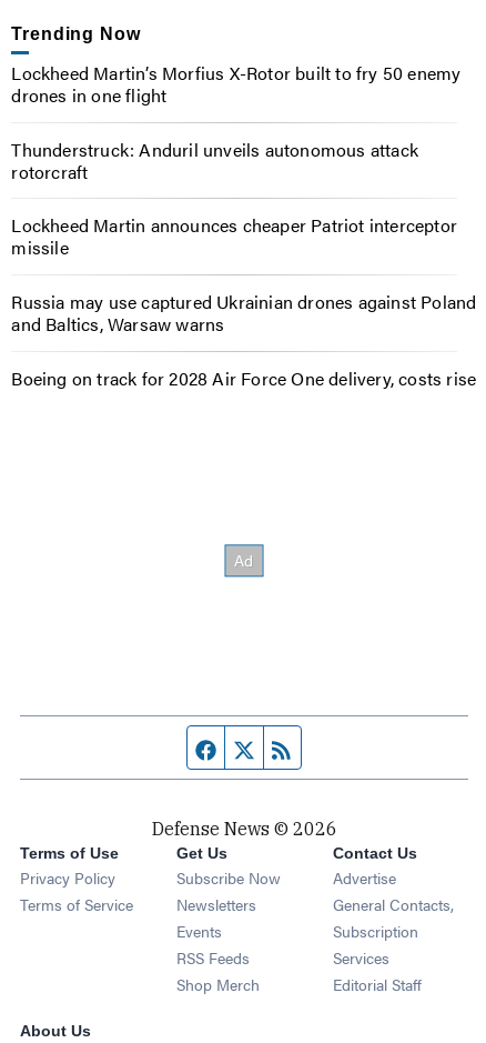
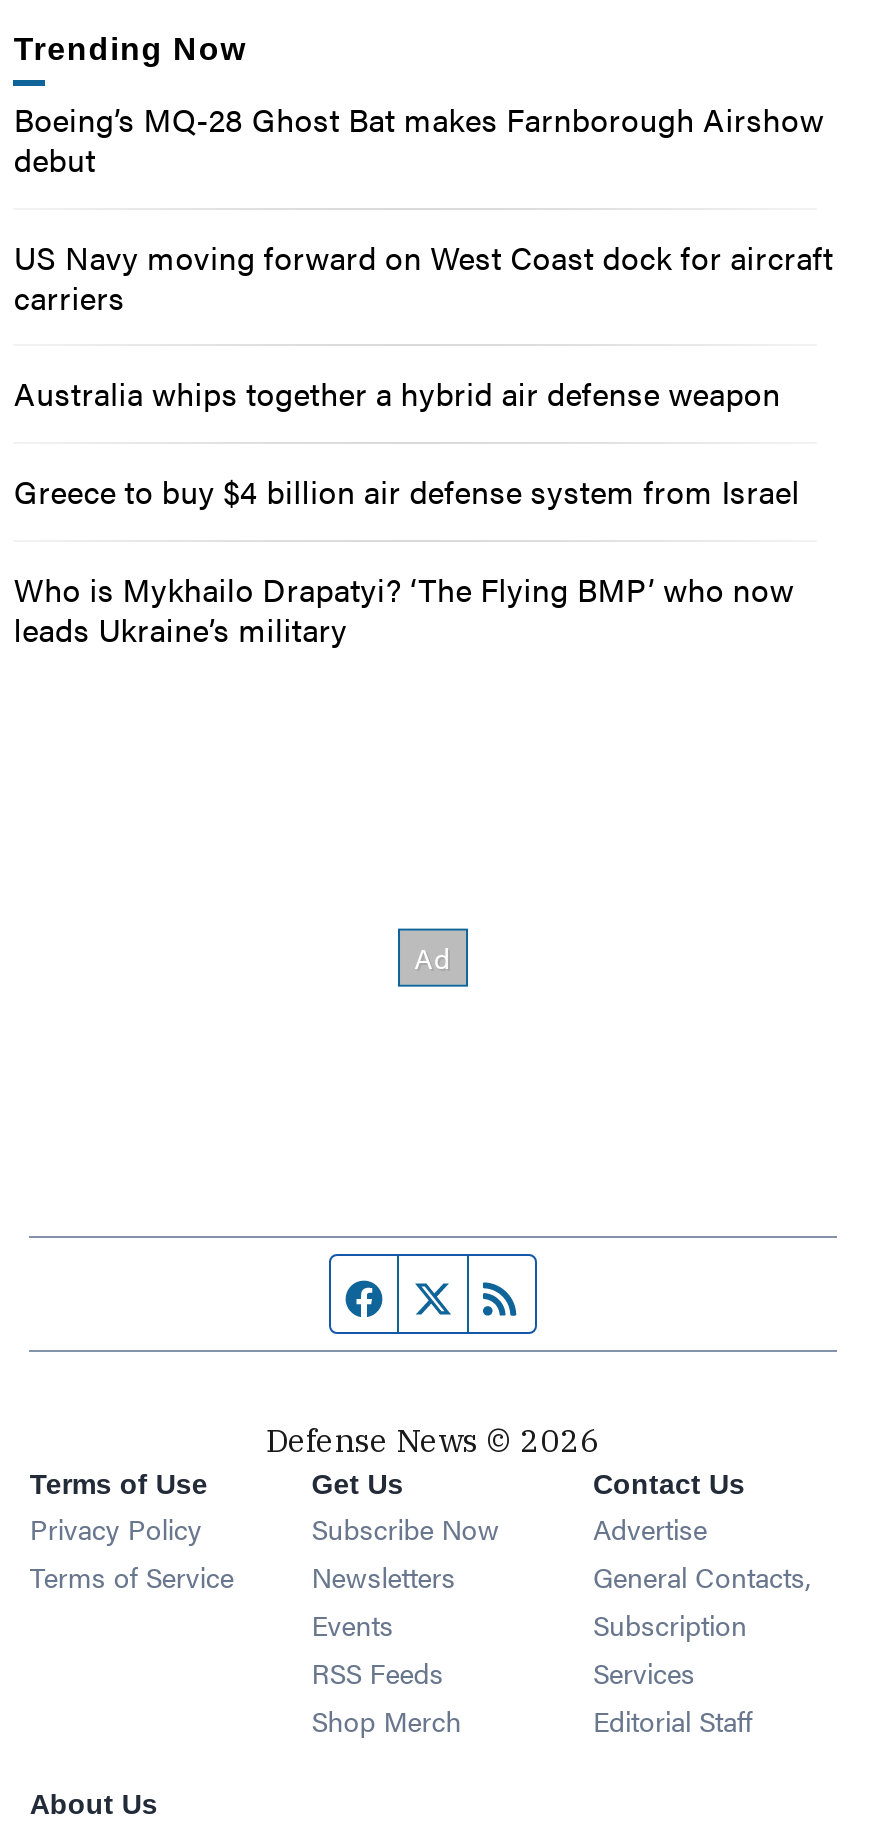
- Lockheed Martin’s Morfius X-Rotor built to fry 50 enemy
- drones in one flight
+ Boeing’s MQ-28 Ghost Bat makes Farnborough Airshow
+ debut

- Thunderstruck: Anduril unveils autonomous attack
- rotorcraft
+ US Navy moving forward on West Coast dock for aircraft
+ carriers

- Lockheed Martin announces cheaper Patriot interceptor
- missile
+ Australia whips together a hybrid air defense weapon

- Russia may use captured Ukrainian drones against Poland
- and Baltics, Warsaw warns
+ Greece to buy $4 billion air defense system from Israel

- Boeing on track for 2028 Air Force One delivery, costs rise
+ Who is Mykhailo Drapatyi? ‘The Flying BMP’ who now
+ leads Ukraine’s military
